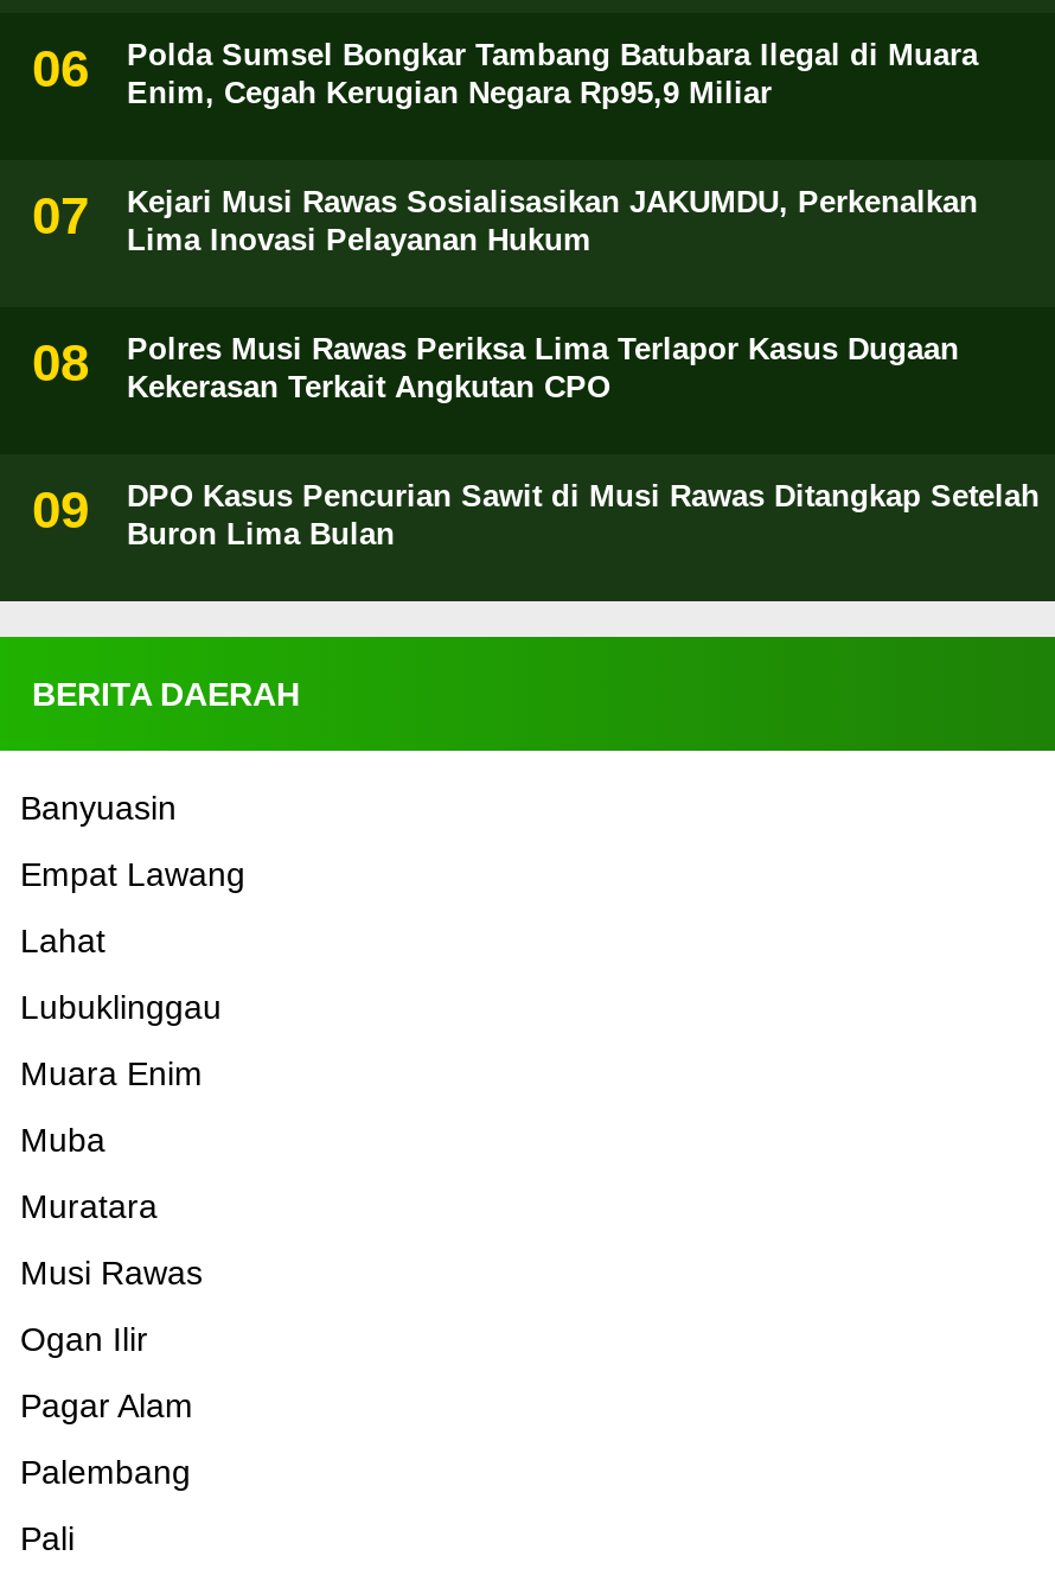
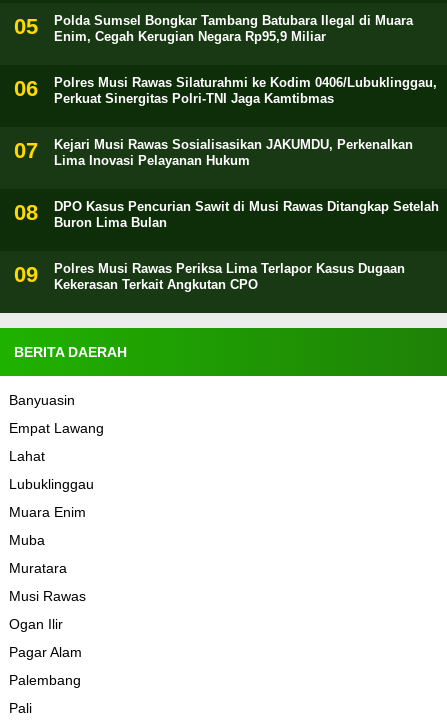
+ Polres Musi Rawas Silaturahmi ke Kodim 0406/Lubuklinggau,
+ Perkuat Sinergitas Polri-TNI Jaga Kamtibmas

moved down: Polres Musi Rawas Periksa Lima Terlapor Kasus Dugaan | Kekerasan Terkait Angkutan CPO
